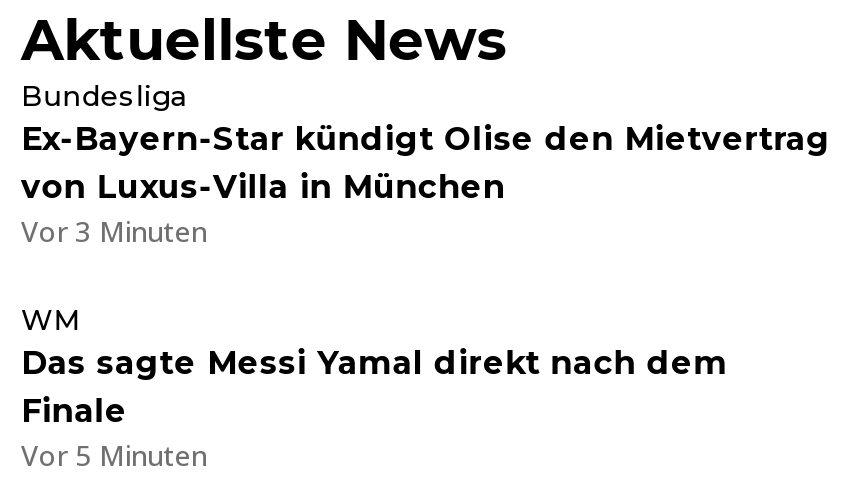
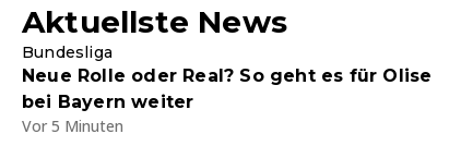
- Ex-Bayern-Star kündigt Olise den Mietvertrag
- von Luxus-Villa in München
- Vor 3 Minuten
- WM
- Das sagte Messi Yamal direkt nach dem
- Finale
+ Neue Rolle oder Real? So geht es für Olise
+ bei Bayern weiter
